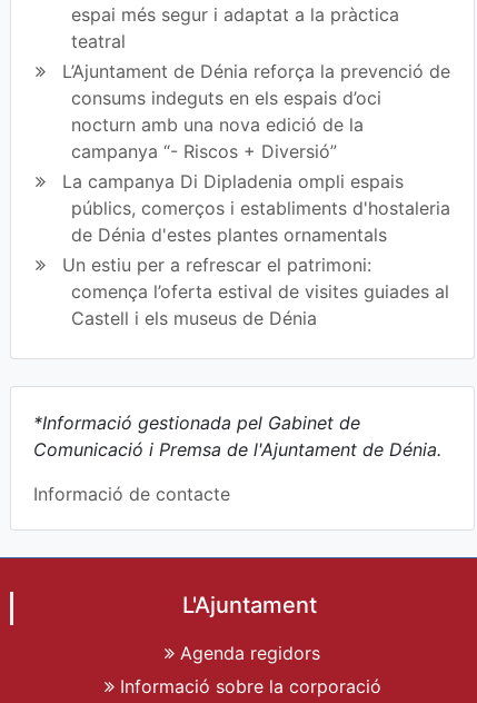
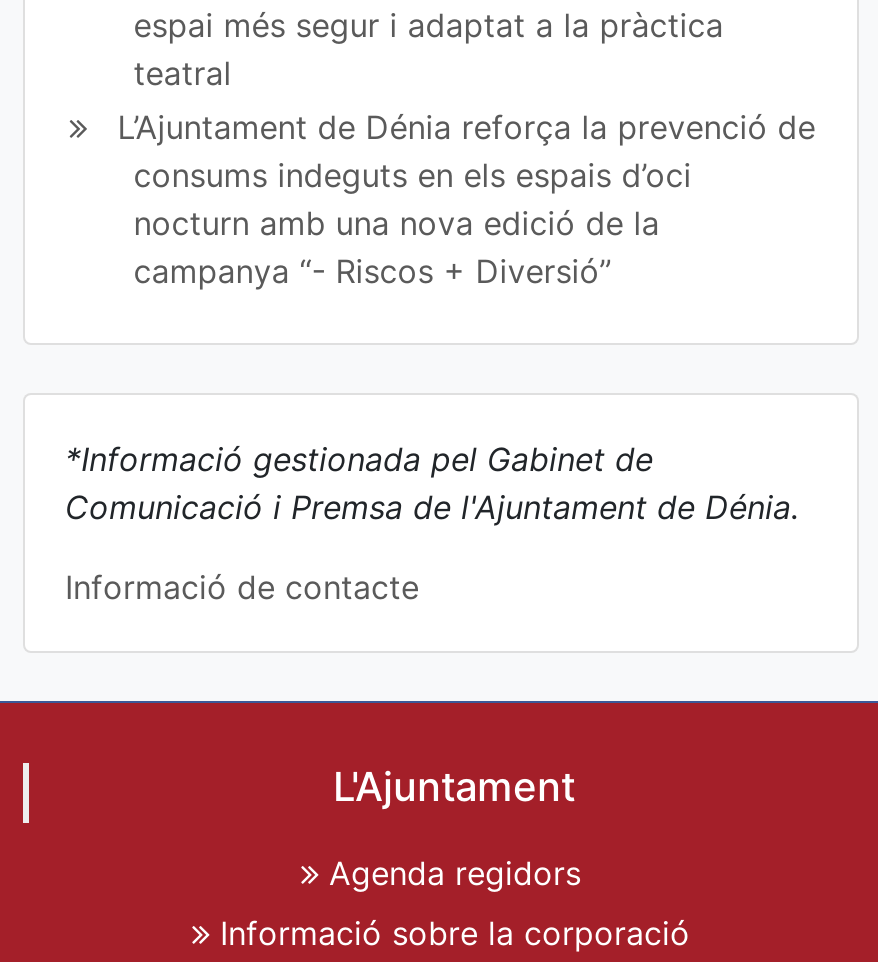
- La campanya Di Dipladenia ompli espais
- públics, comerços i establiments d'hostaleria
- de Dénia d'estes plantes ornamentals
- Un estiu per a refrescar el patrimoni:
- comença l’oferta estival de visites guiades al
- Castell i els museus de Dénia
